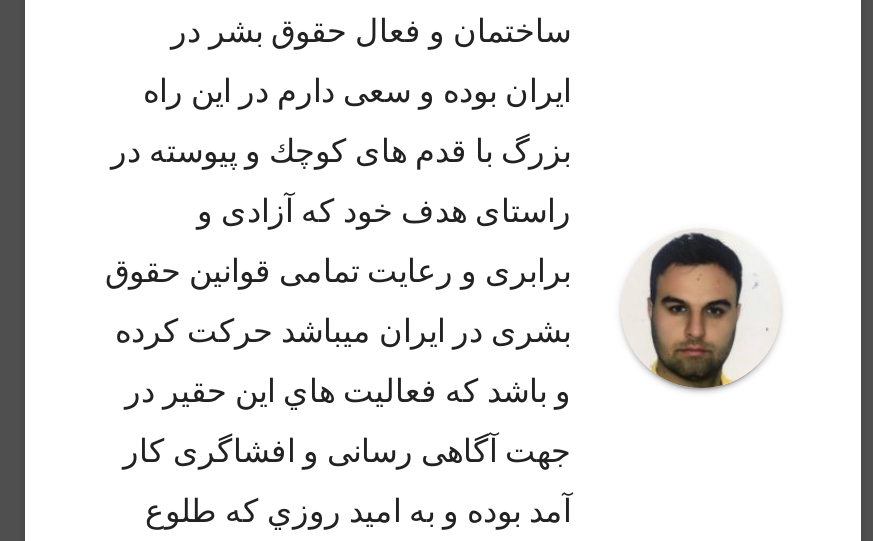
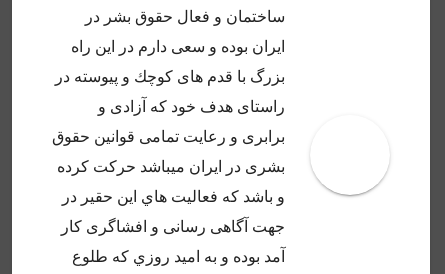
- [image]
